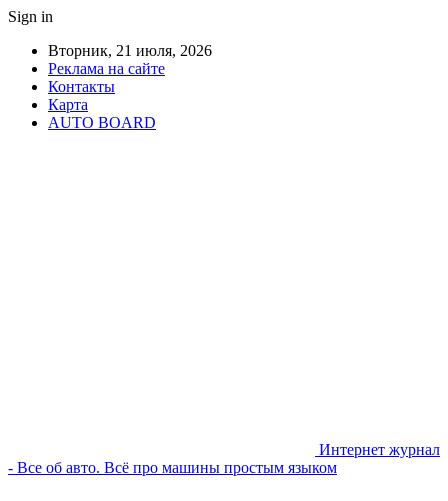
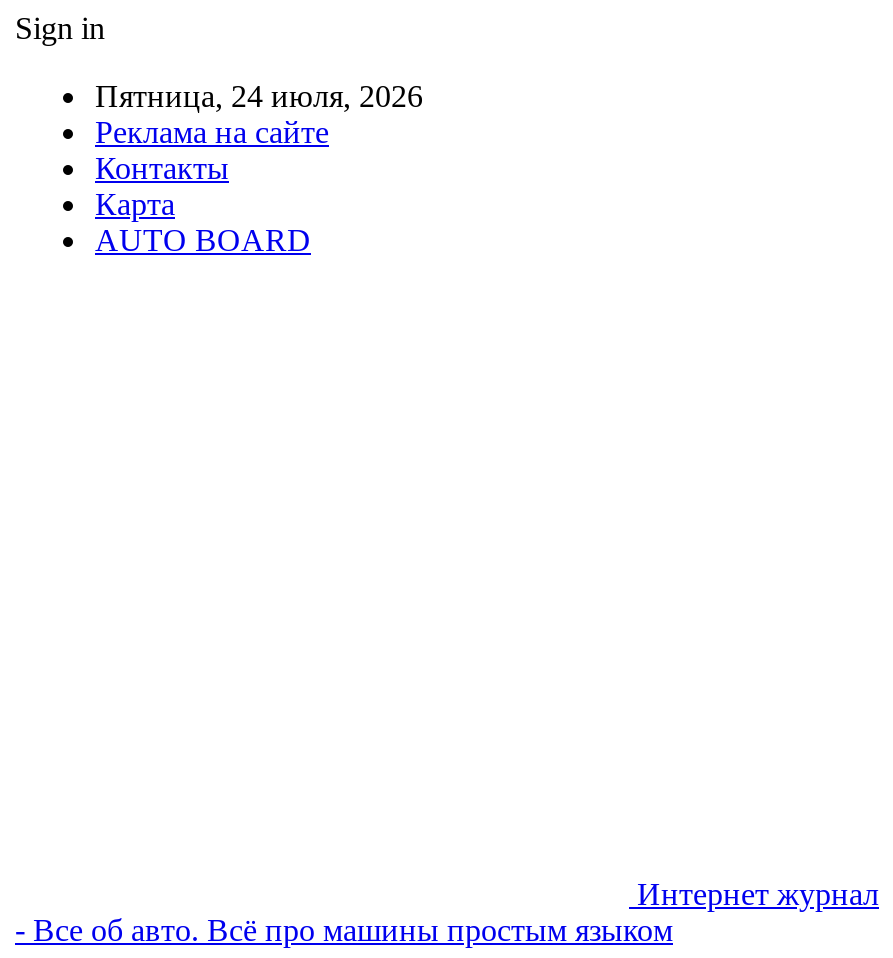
- Вторник, 21 июля, 2026
+ Пятница, 24 июля, 2026
